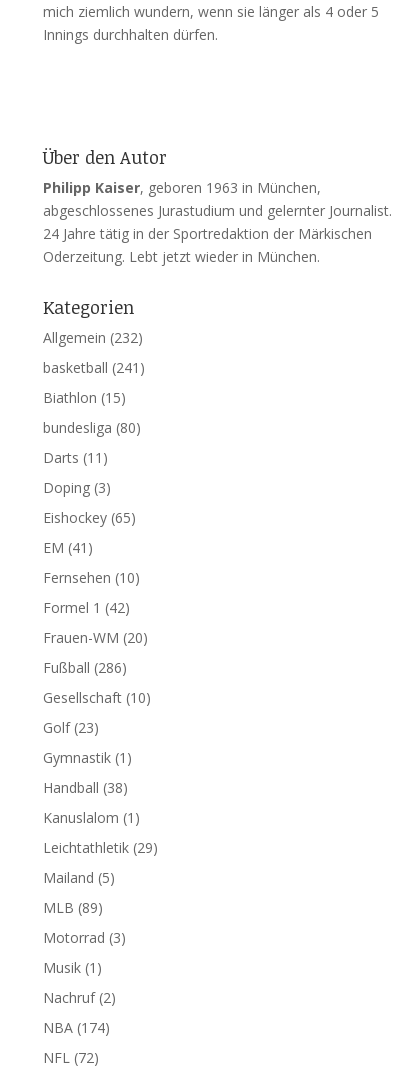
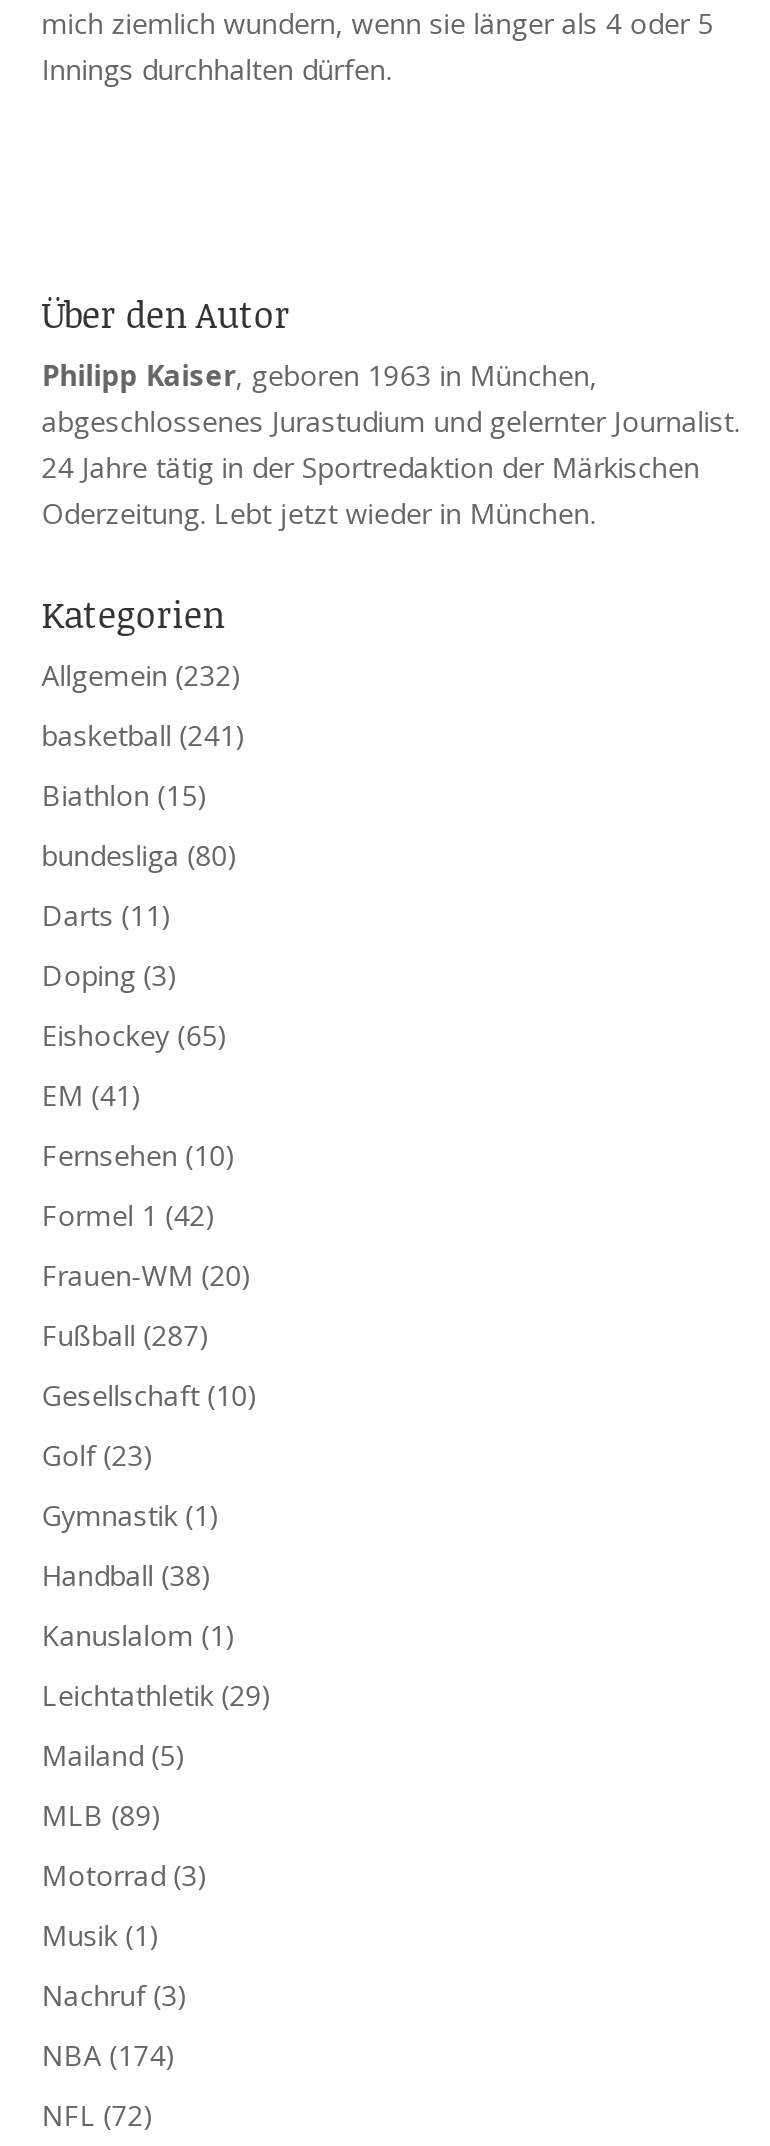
- Fußball (286)
+ Fußball (287)

- Nachruf (2)
+ Nachruf (3)
